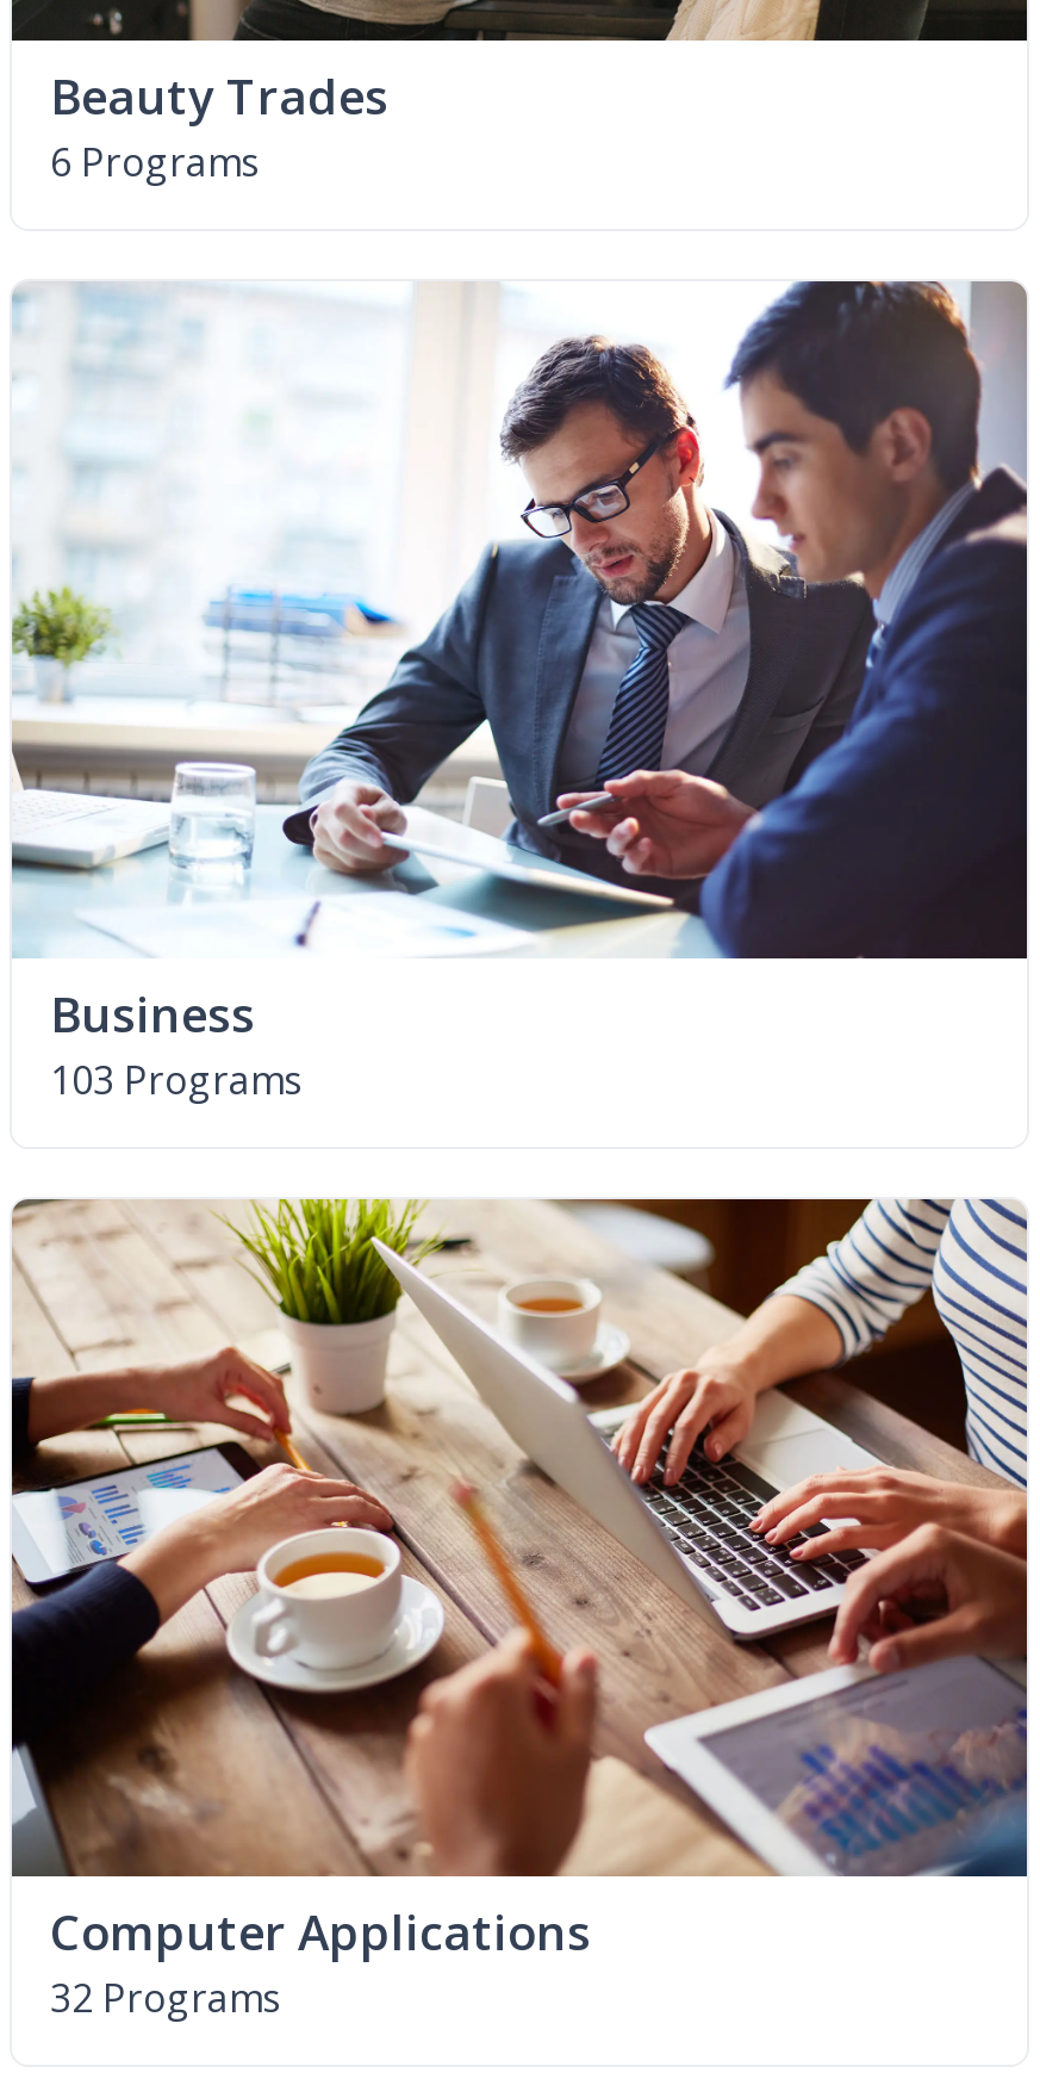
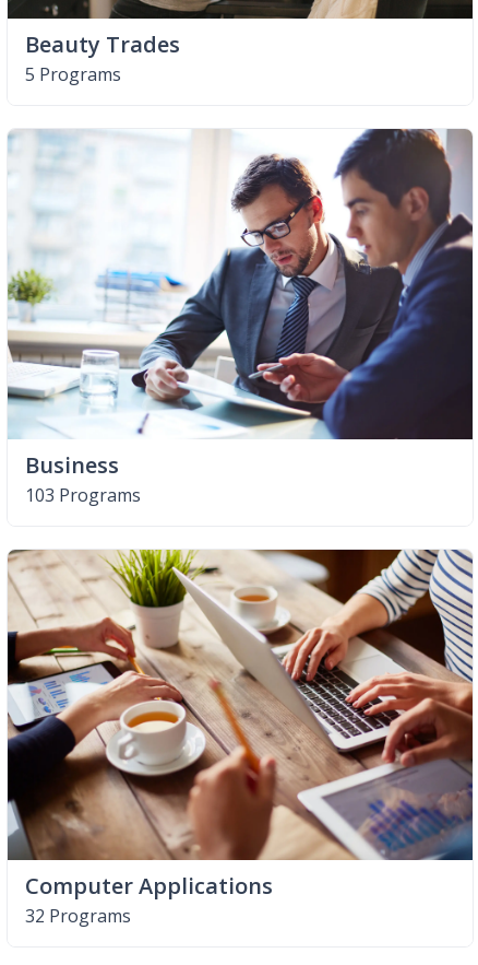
- 6 Programs
+ 5 Programs
